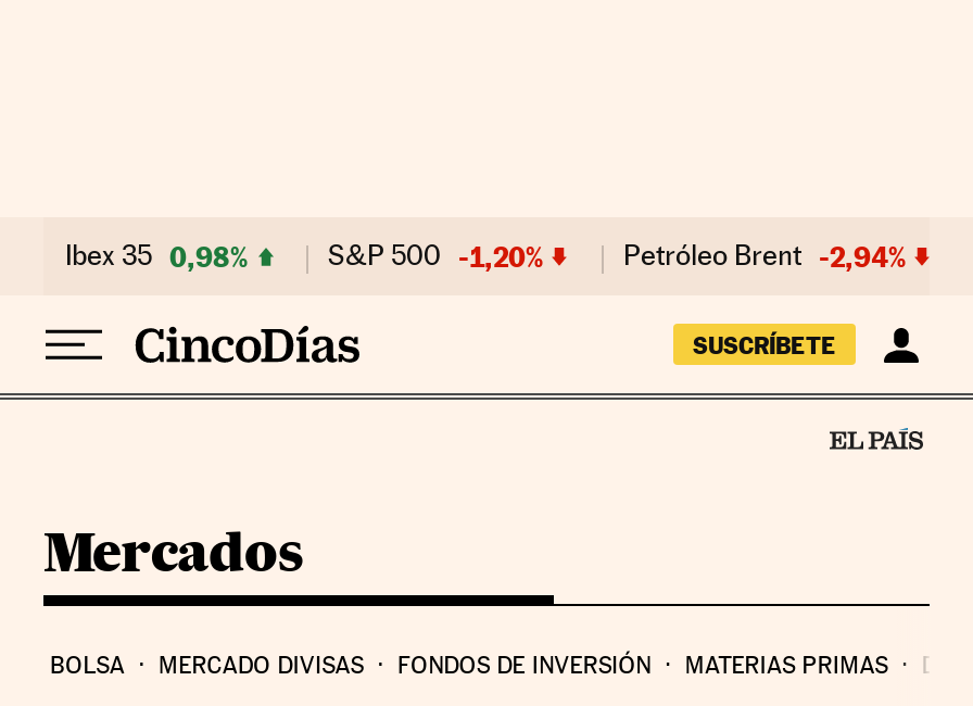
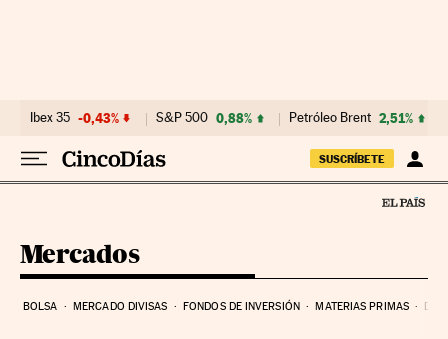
- Ibex 35 0,98%
+ Ibex 35 -0,43%

- S&P 500 -1,20%
+ S&P 500 0,88%

- Petróleo Brent -2,94%
+ Petróleo Brent 2,51%
